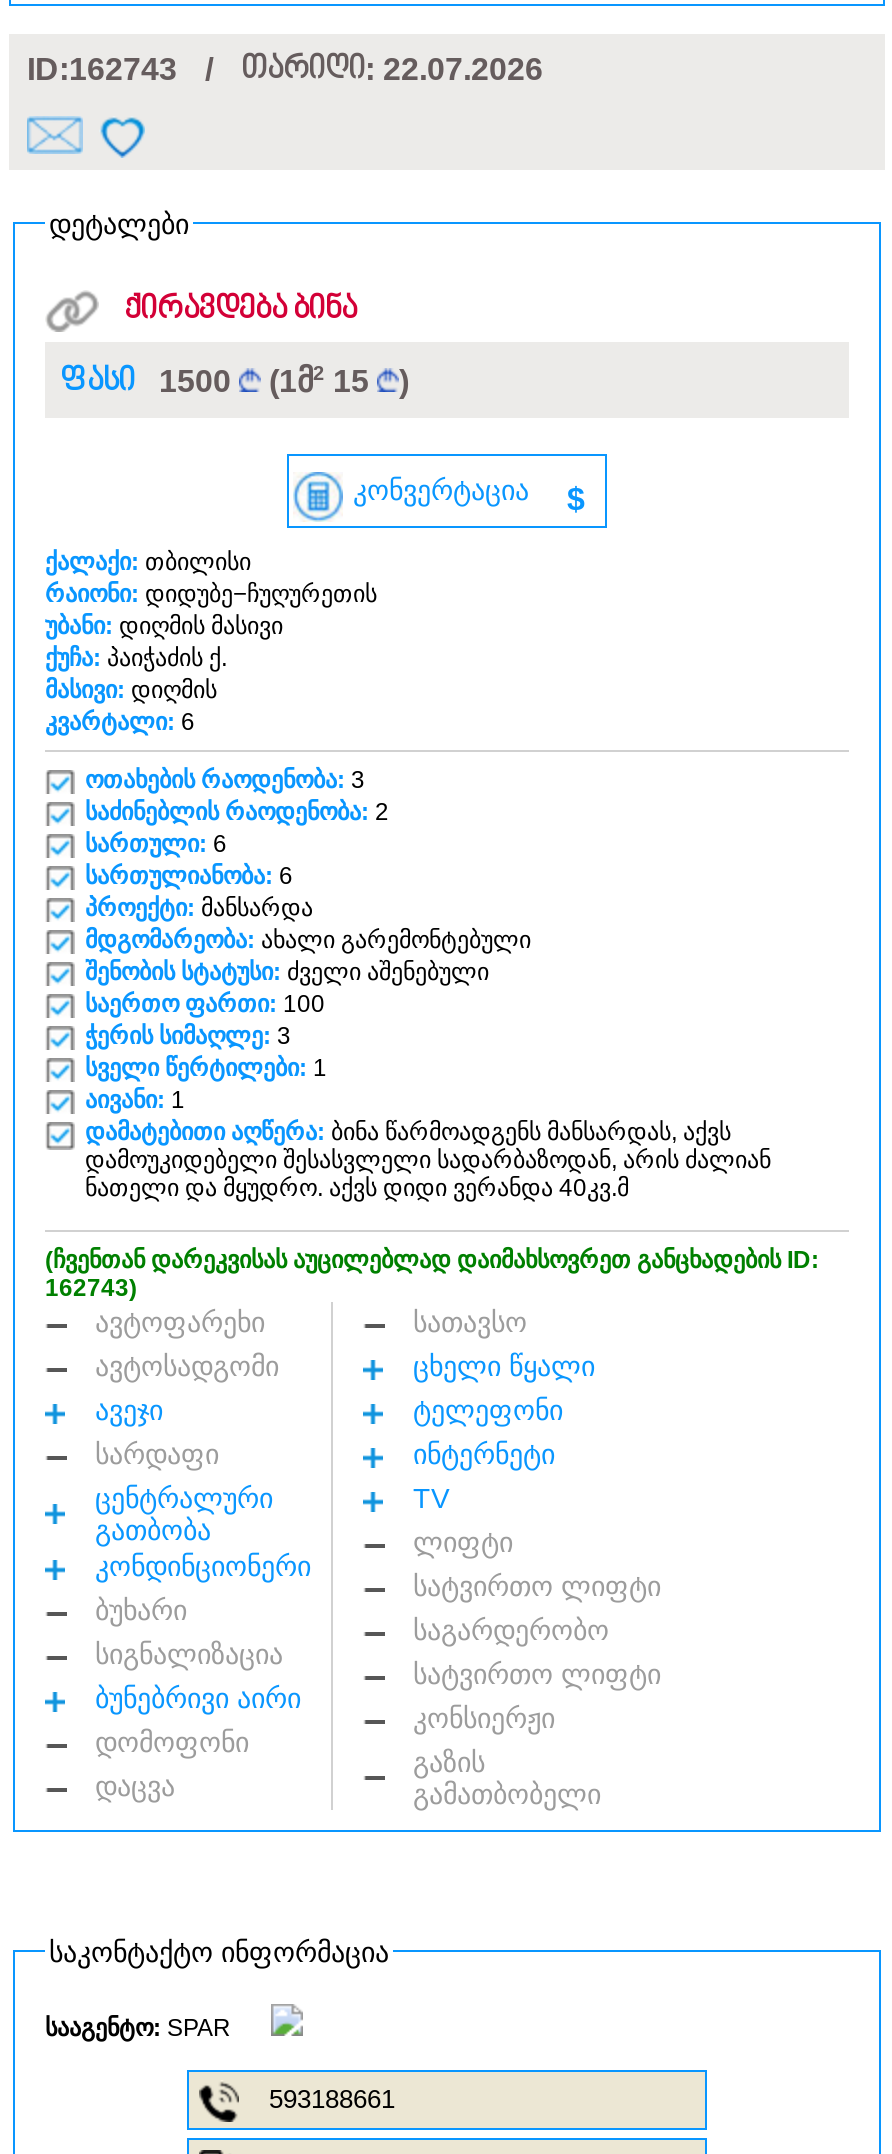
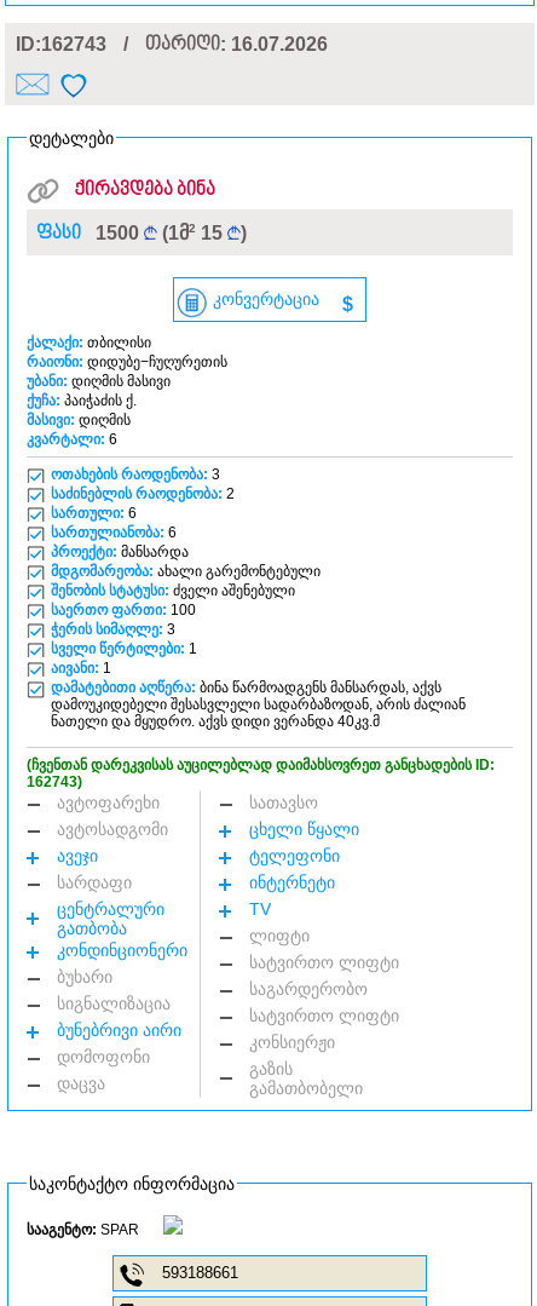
- ID:162743 / თარიღი: 22.07.2026
+ ID:162743 / თარიღი: 16.07.2026
